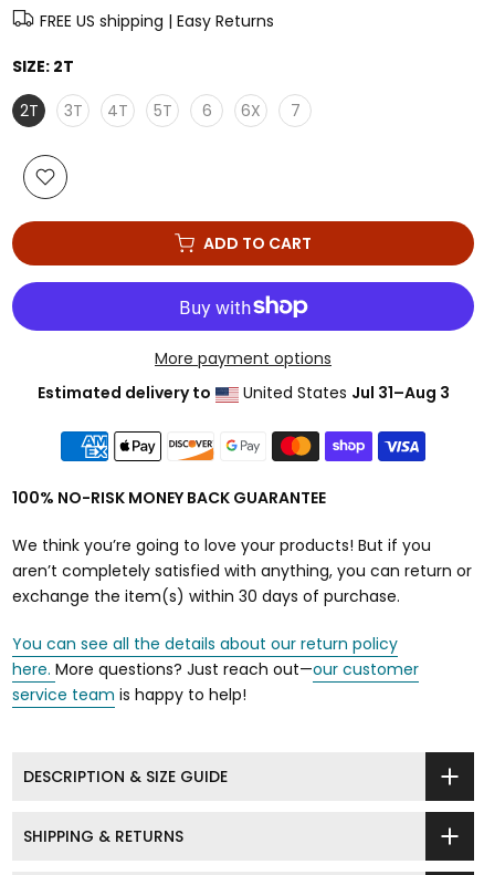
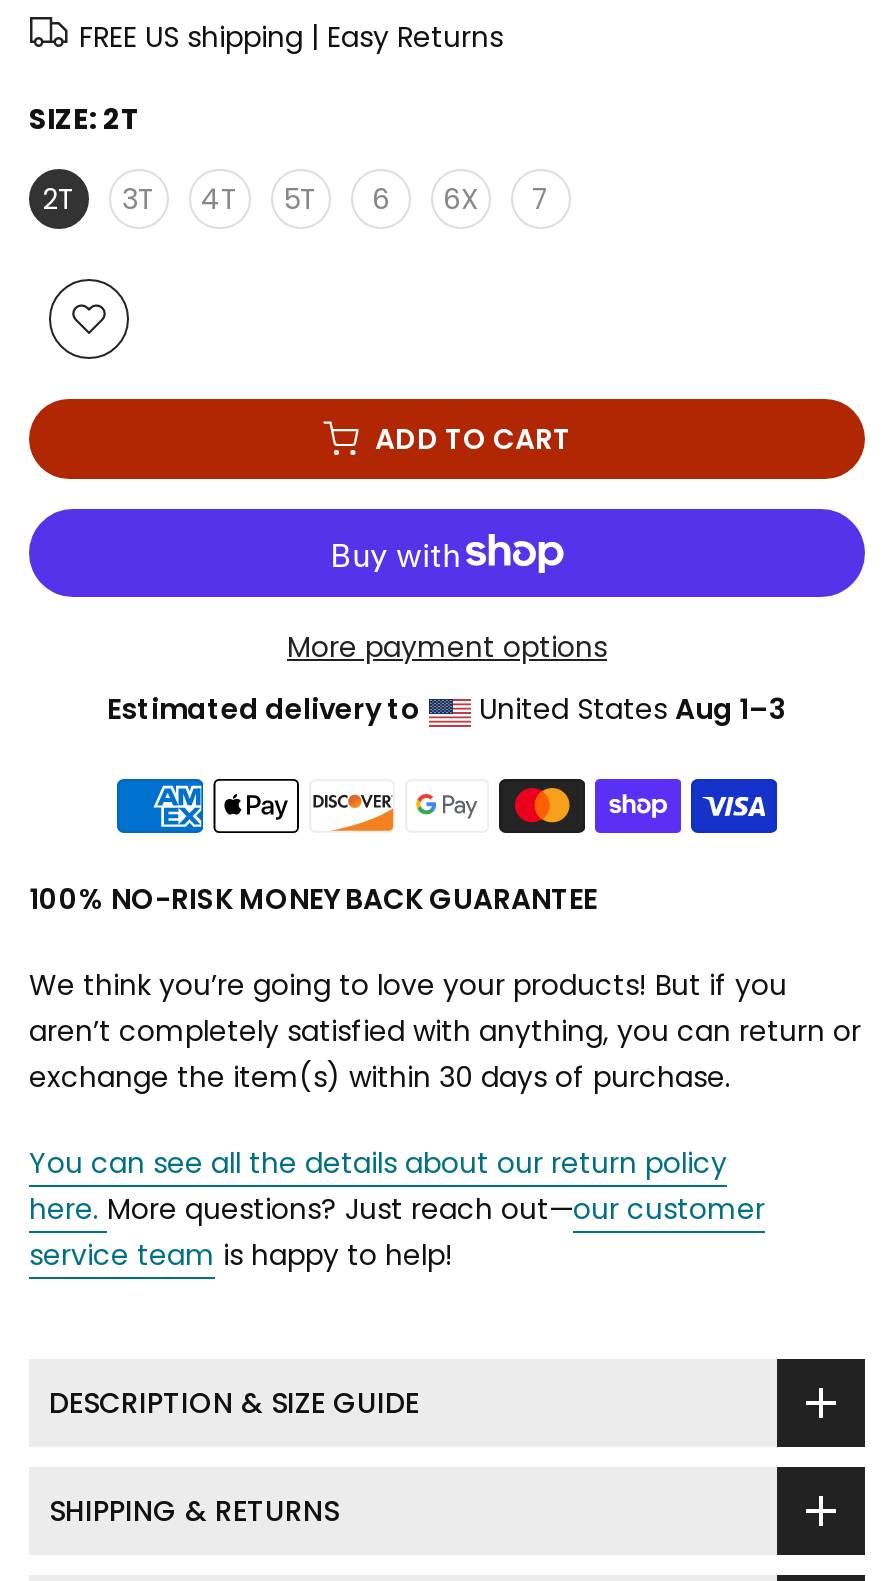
- United States Jul 31–Aug 3
+ United States Aug 1–3
